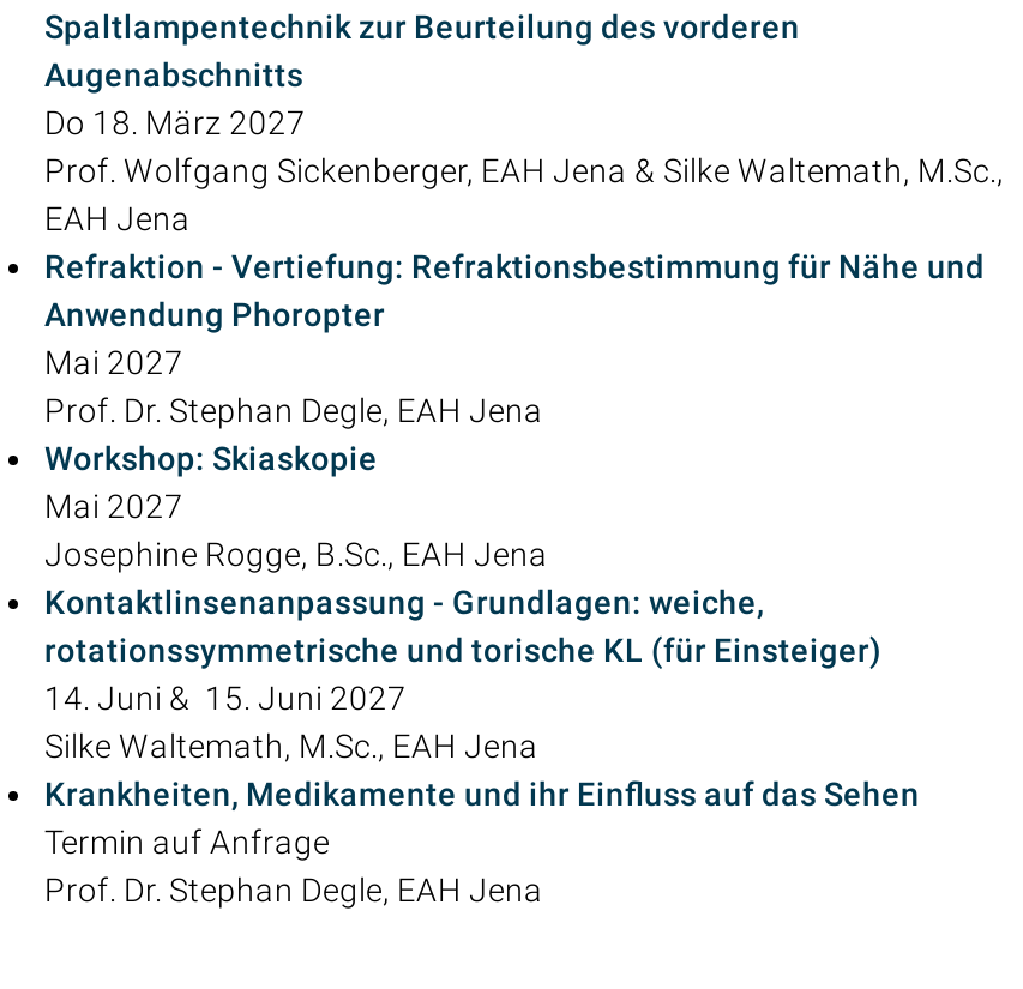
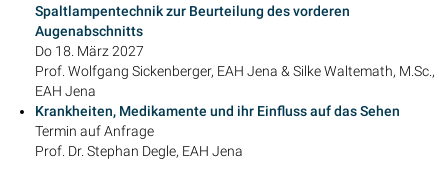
- Refraktion - Vertiefung: Refraktionsbestimmung für Nähe und
- Anwendung Phoropter
- Mai 2027
- Prof. Dr. Stephan Degle, EAH Jena
- Workshop: Skiaskopie
- Mai 2027
- Josephine Rogge, B.Sc., EAH Jena
- Kontaktlinsenanpassung - Grundlagen: weiche,
- rotationssymmetrische und torische KL (für Einsteiger)
- 14. Juni & 15. Juni 2027
- Silke Waltemath, M.Sc., EAH Jena
